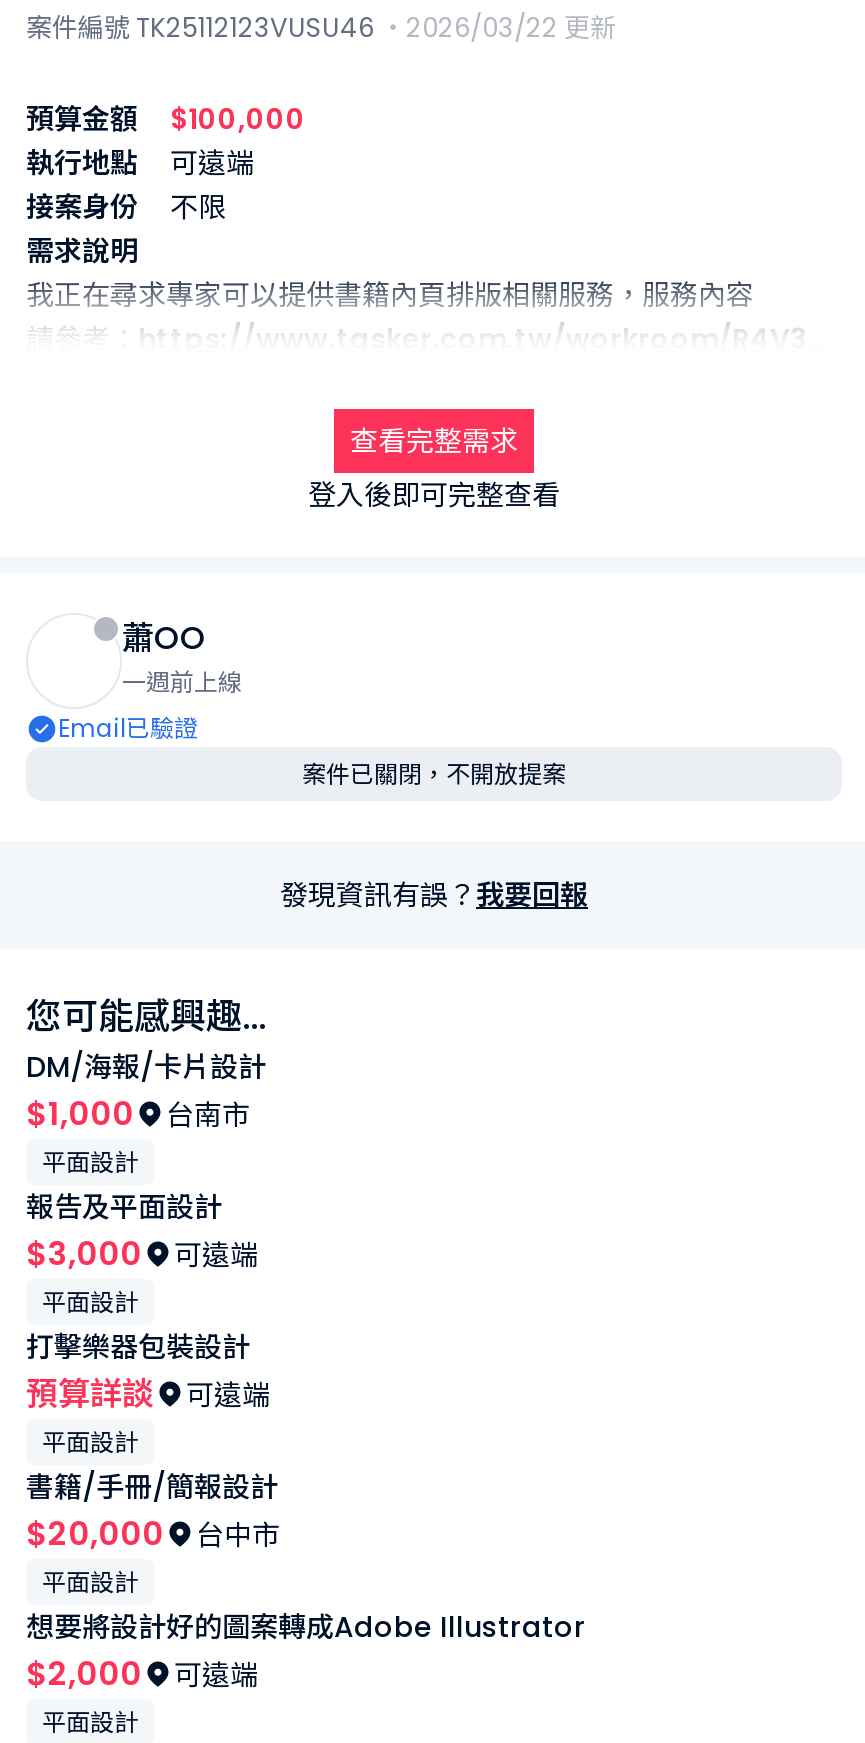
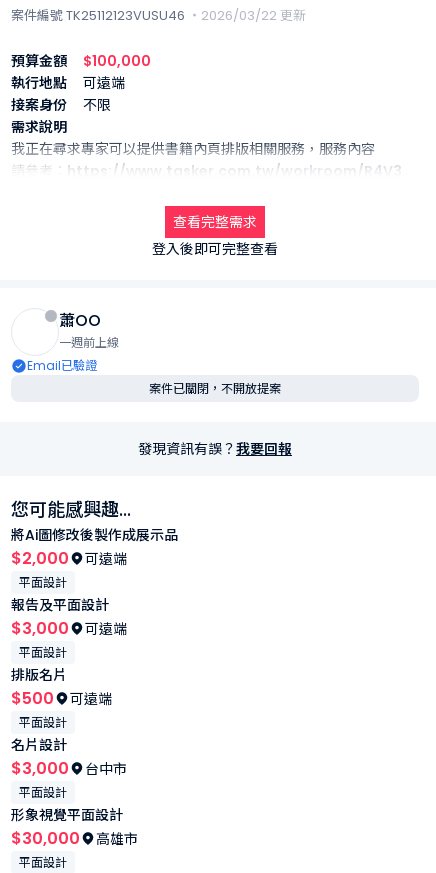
- DM/海報/卡片設計
- $1,000
- 台南市
+ 將Ai圖修改後製作成展示品
+ $2,000
+ 可遠端

- 打擊樂器包裝設計
- 預算詳談
+ 排版名片
+ $500

- 書籍/手冊/簡報設計
- $20,000
+ 名片設計
+ $3,000

- 想要將設計好的圖案轉成Adobe Illustrator
- $2,000
- 可遠端
+ 形象視覺平面設計
+ $30,000
+ 高雄市
